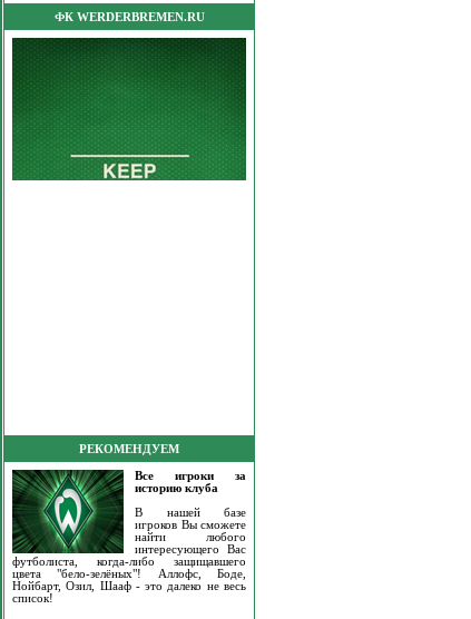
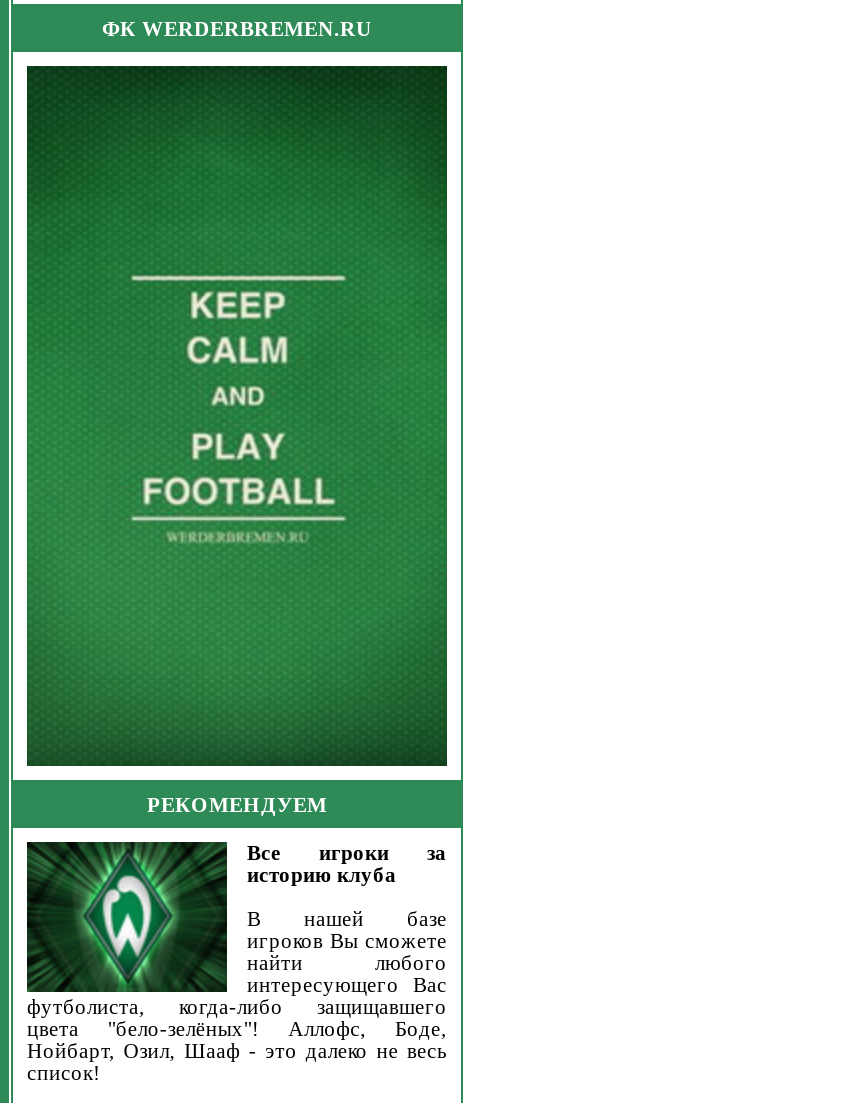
+ [image]
